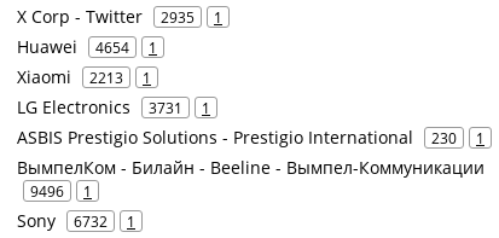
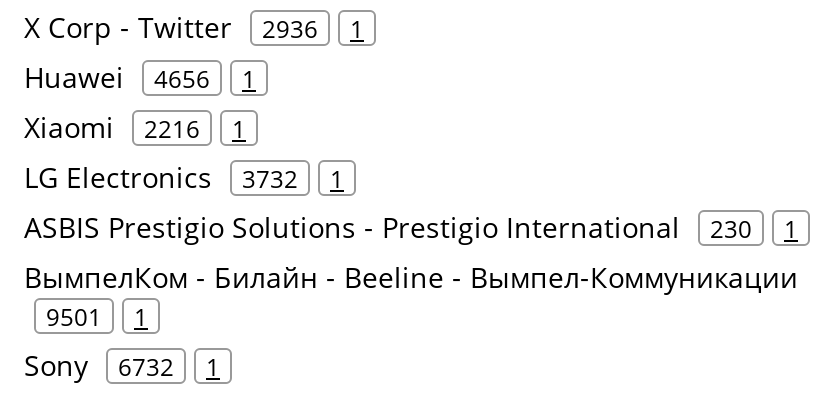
- X Corp - Twitter 2935 1
+ X Corp - Twitter 2936 1

- Huawei 4654 1
+ Huawei 4656 1

- Xiaomi 2213 1
+ Xiaomi 2216 1

- LG Electronics 3731 1
+ LG Electronics 3732 1

- 9496 1
+ 9501 1
